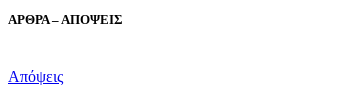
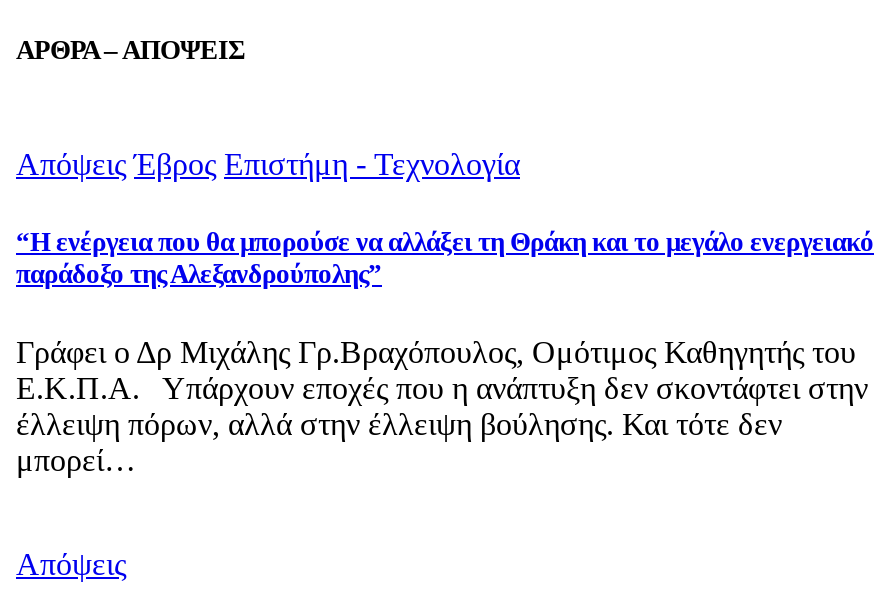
+ Απόψεις Έβρος Επιστήμη - Τεχνολογία
+ “Η ενέργεια που θα μπορούσε να αλλάξει τη Θράκη και το μεγάλο ενεργειακό
+ παράδοξο της Αλεξανδρούπολης”
+ Γράφει ο Δρ Μιχάλης Γρ.Βραχόπουλος, Ομότιμος Καθηγητής του
+ Ε.Κ.Π.Α. Υπάρχουν εποχές που η ανάπτυξη δεν σκοντάφτει στην
+ έλλειψη πόρων, αλλά στην έλλειψη βούλησης. Και τότε δεν
+ μπορεί…
